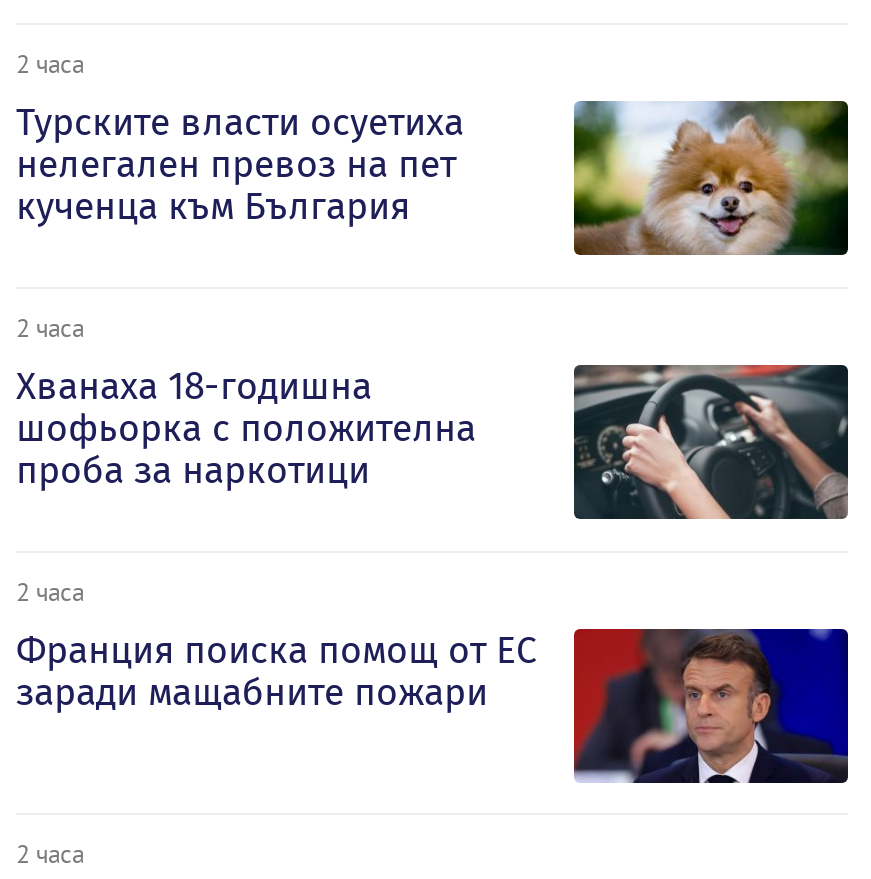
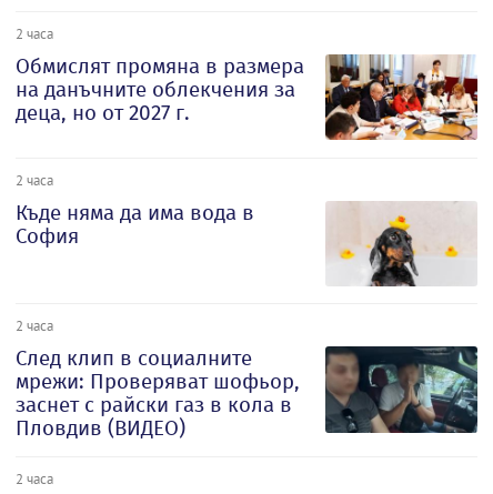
- Турските власти осуетиха
- нелегален превоз на пет
- кученца към България
+ Обмислят промяна в размера
+ на данъчните облекчения за
+ деца, но от 2027 г.

- [image]
+ [image]

- Хванаха 18-годишна
- шофьорка с положителна
- проба за наркотици
+ Къде няма да има вода в
+ София

- [image]
+ [image]

- [image]
- Франция поиска помощ от ЕС
- заради мащабните пожари
+ [image]
+ След клип в социалните
+ мрежи: Проверяват шофьор,
+ заснет с райски газ в кола в
+ Пловдив (ВИДЕО)
